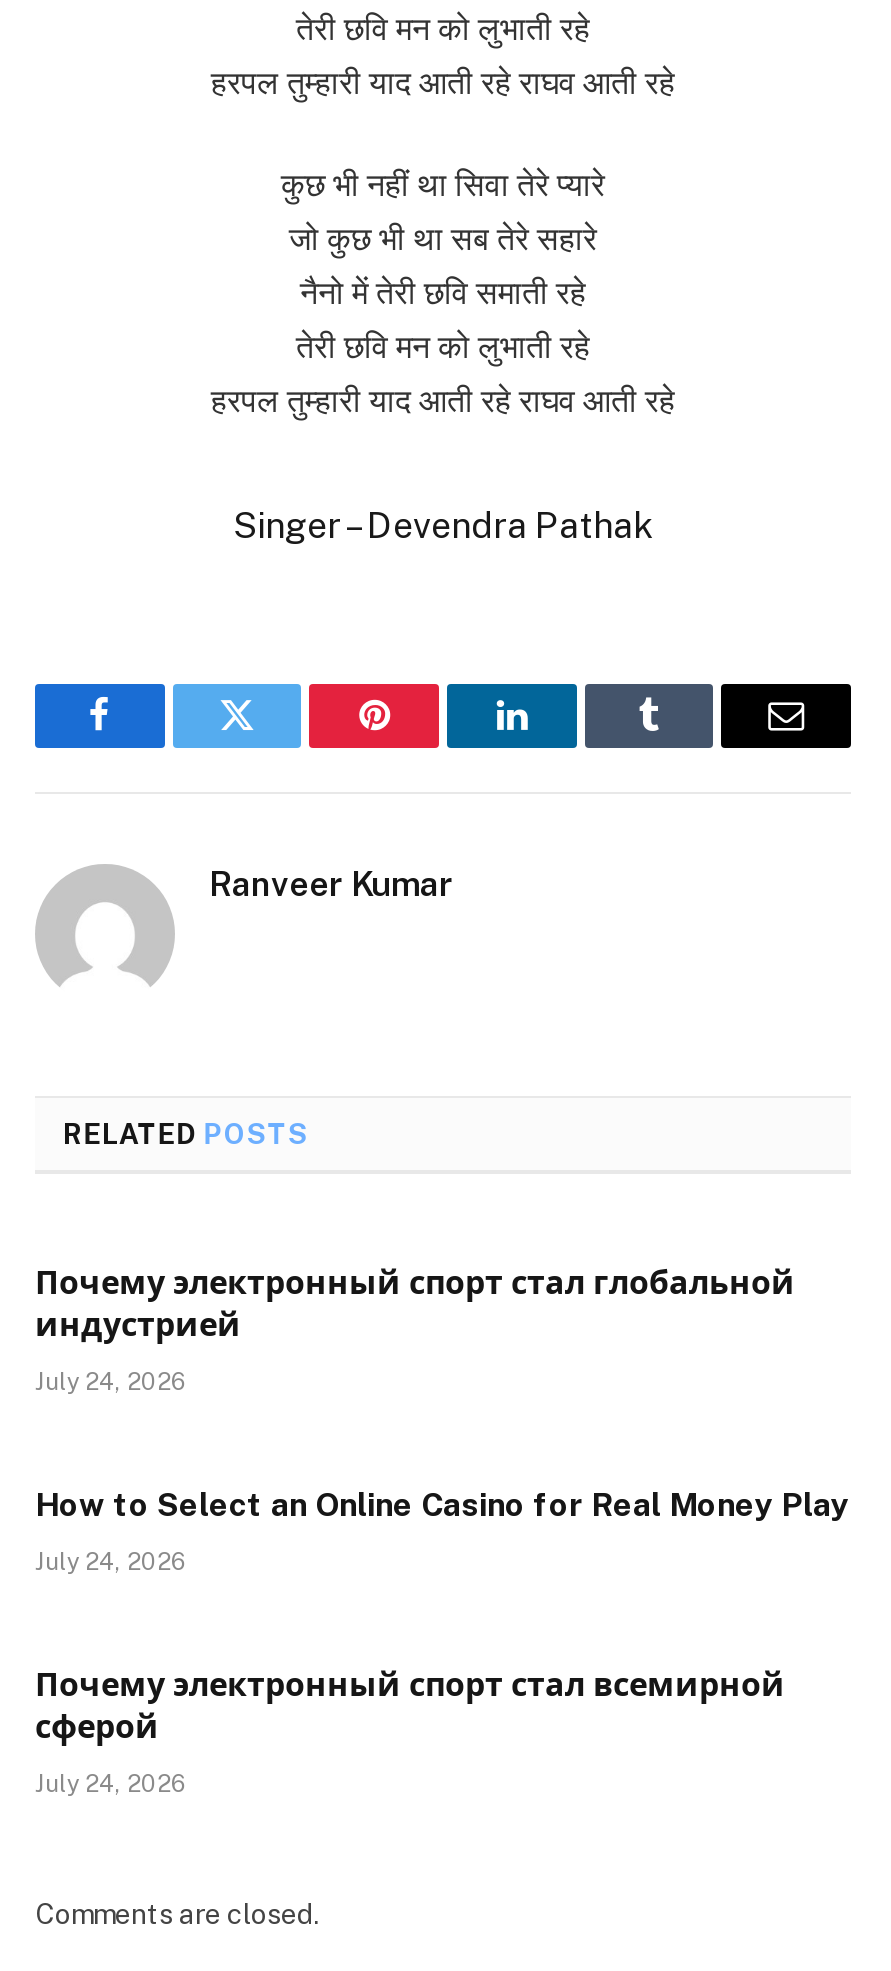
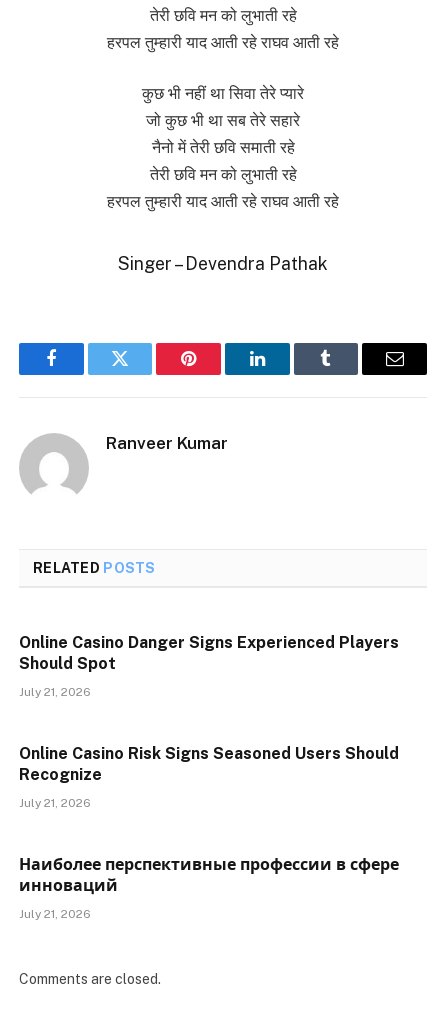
- Почему электронный спорт стал глобальной
- индустрией
+ Online Casino Danger Signs Experienced Players
+ Should Spot

- July 24, 2026
+ July 21, 2026

- How to Select an Online Casino for Real Money Play
+ Online Casino Risk Signs Seasoned Users Should
+ Recognize

- July 24, 2026
+ July 21, 2026

- Почему электронный спорт стал всемирной
- сферой
+ Наиболее перспективные профессии в сфере
+ инноваций

- July 24, 2026
+ July 21, 2026
